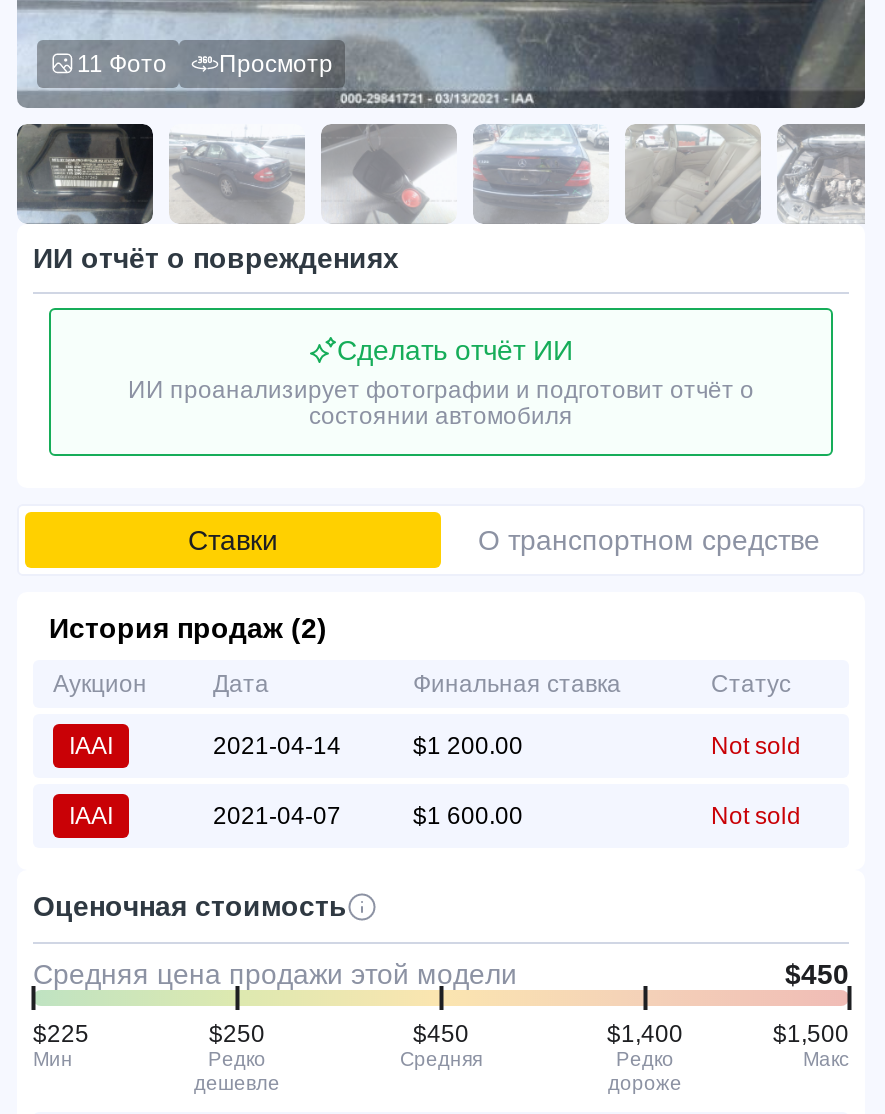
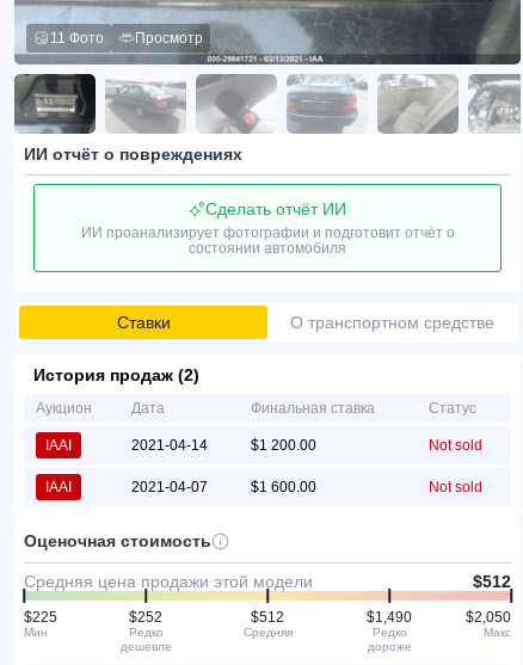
- $450
+ $512

- $250
+ $252

- $450
+ $512

- $1,400
+ $1,490

- $1,500
+ $2,050
